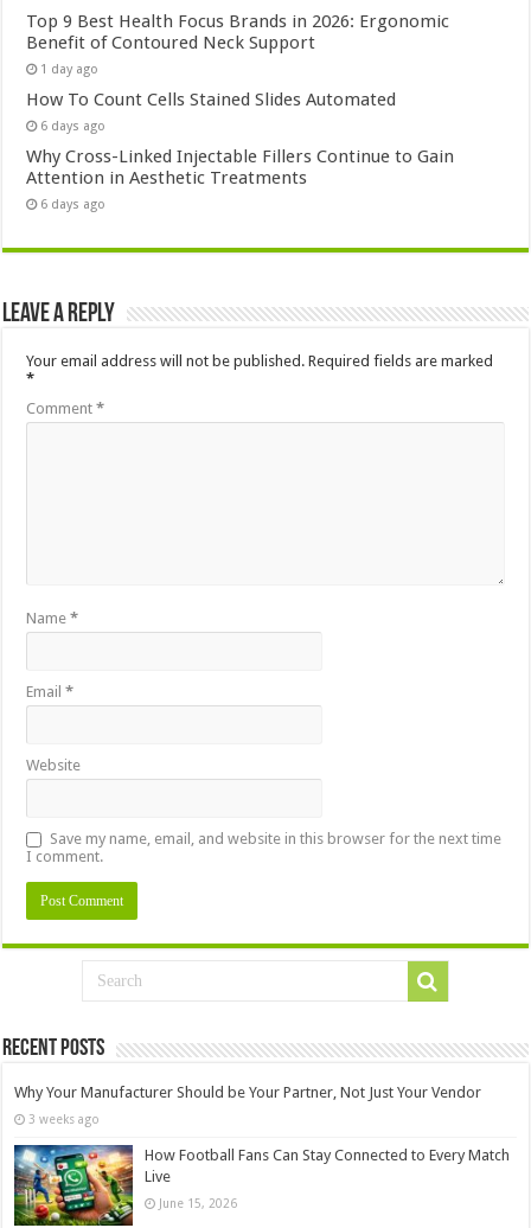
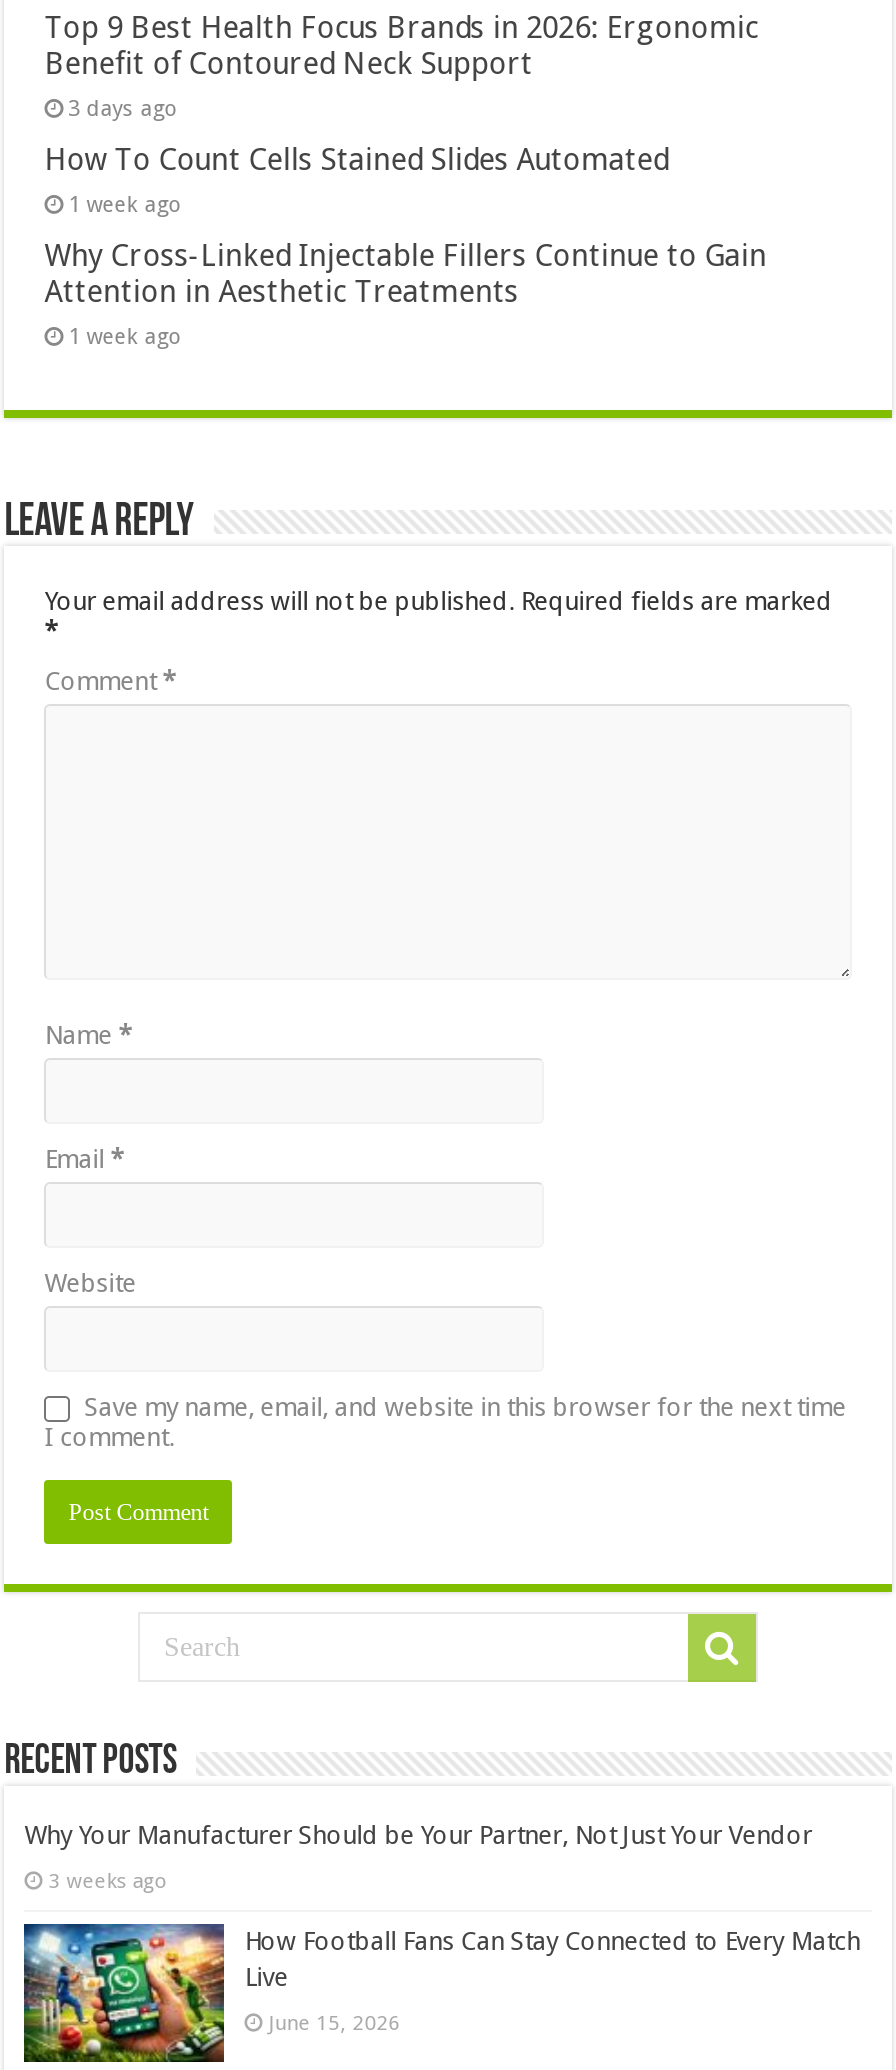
- 1 day ago
+ 3 days ago

- 6 days ago
+ 1 week ago

- 6 days ago
+ 1 week ago
